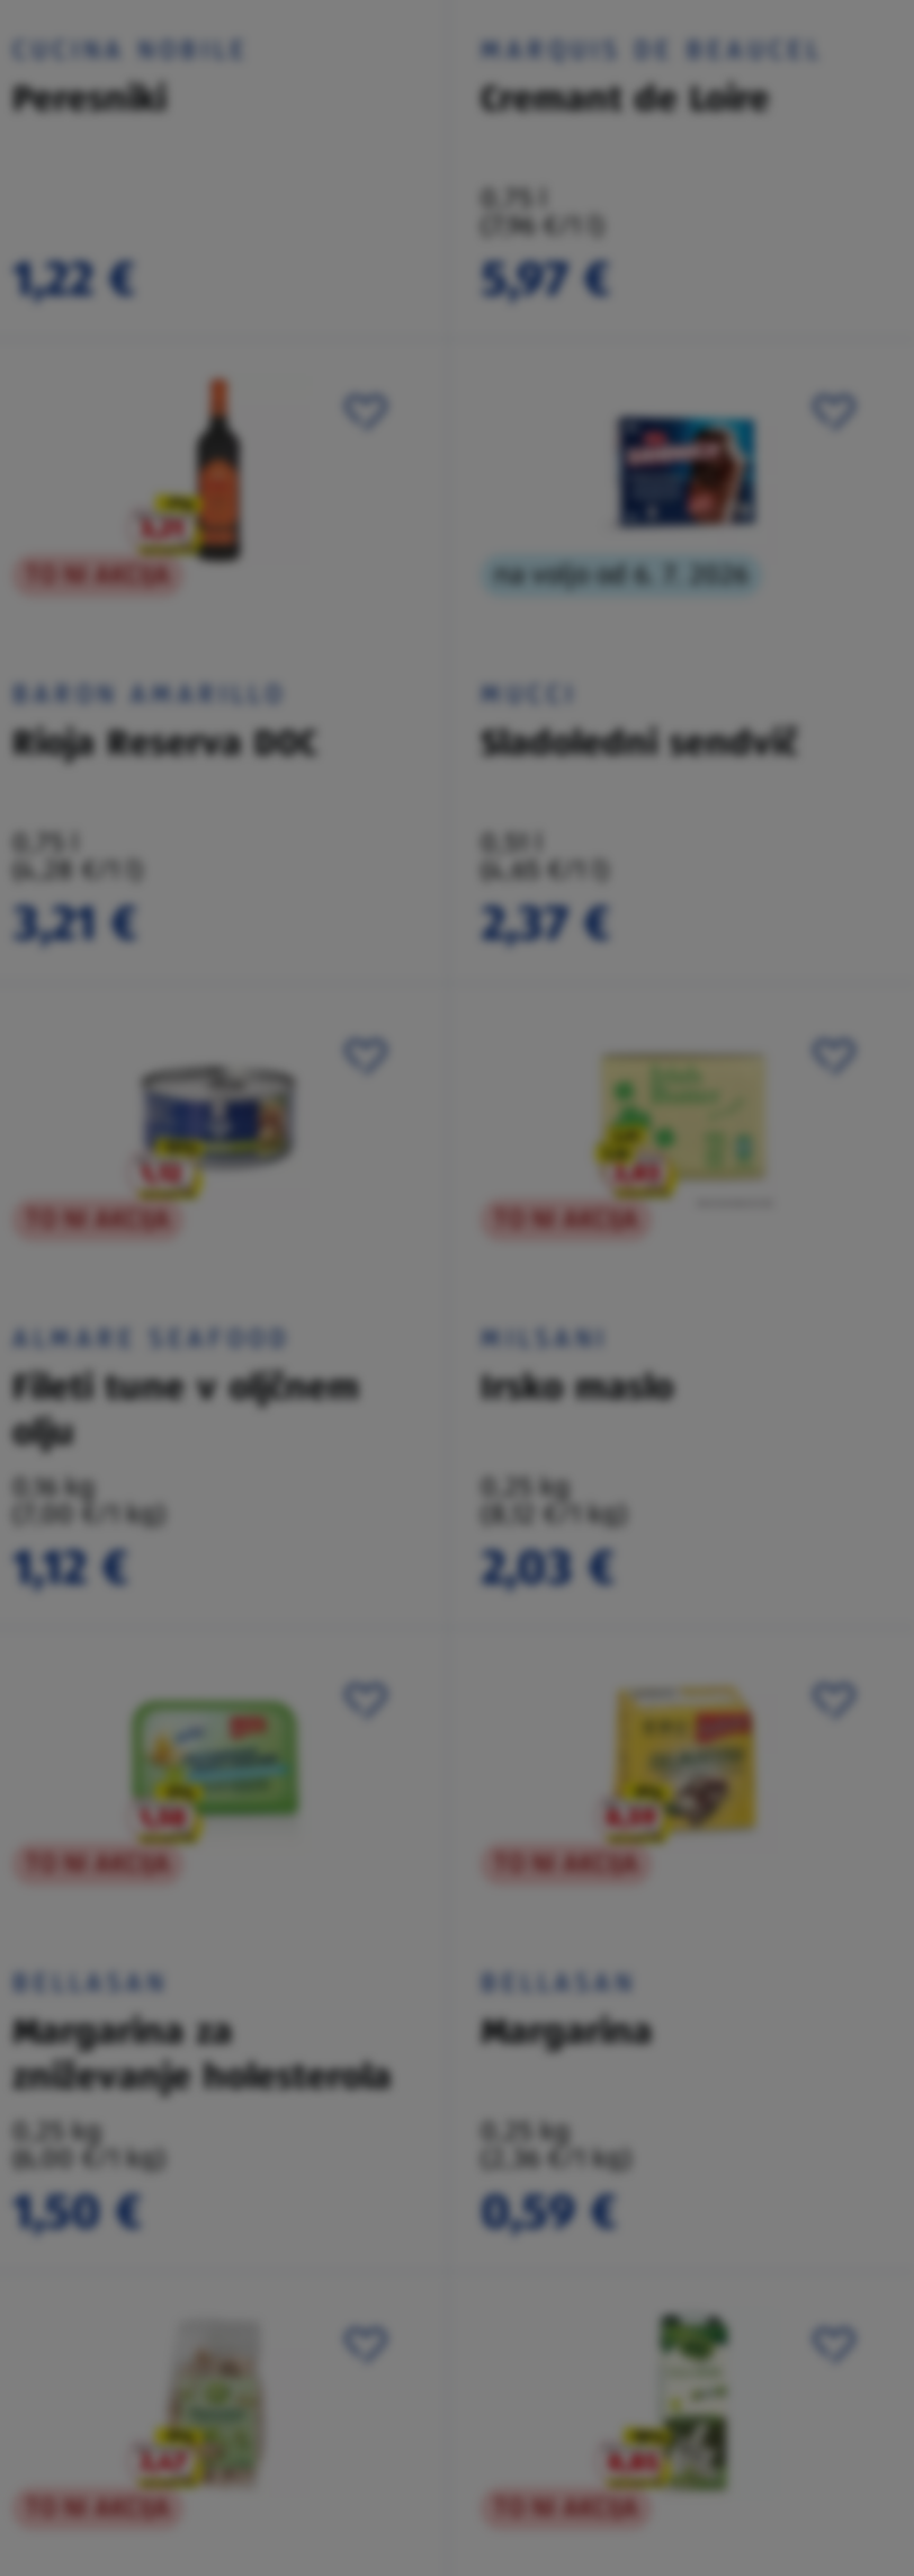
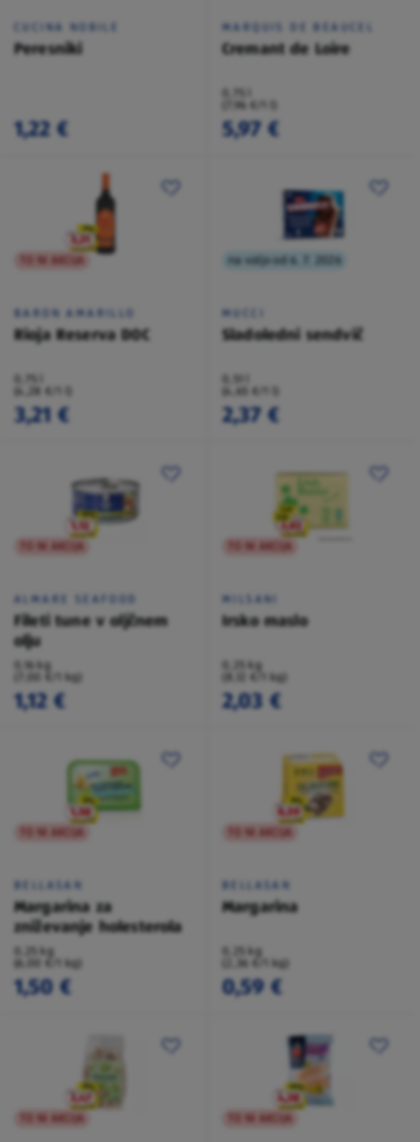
- [image]
+ [image]
